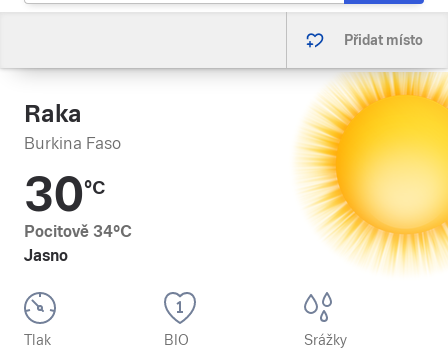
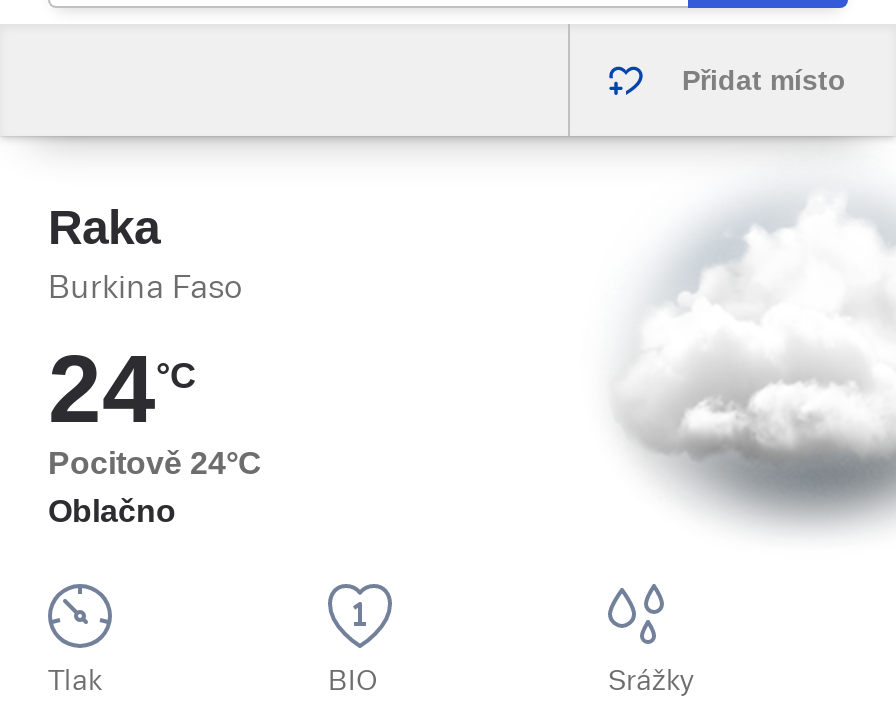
- [image]
+ [image]

- 30°C
- Pocitově 34°C
- Jasno
+ 24°C
+ Pocitově 24°C
+ Oblačno
